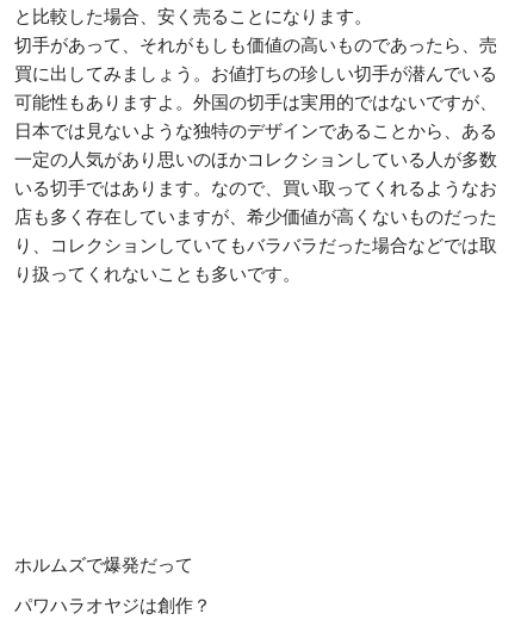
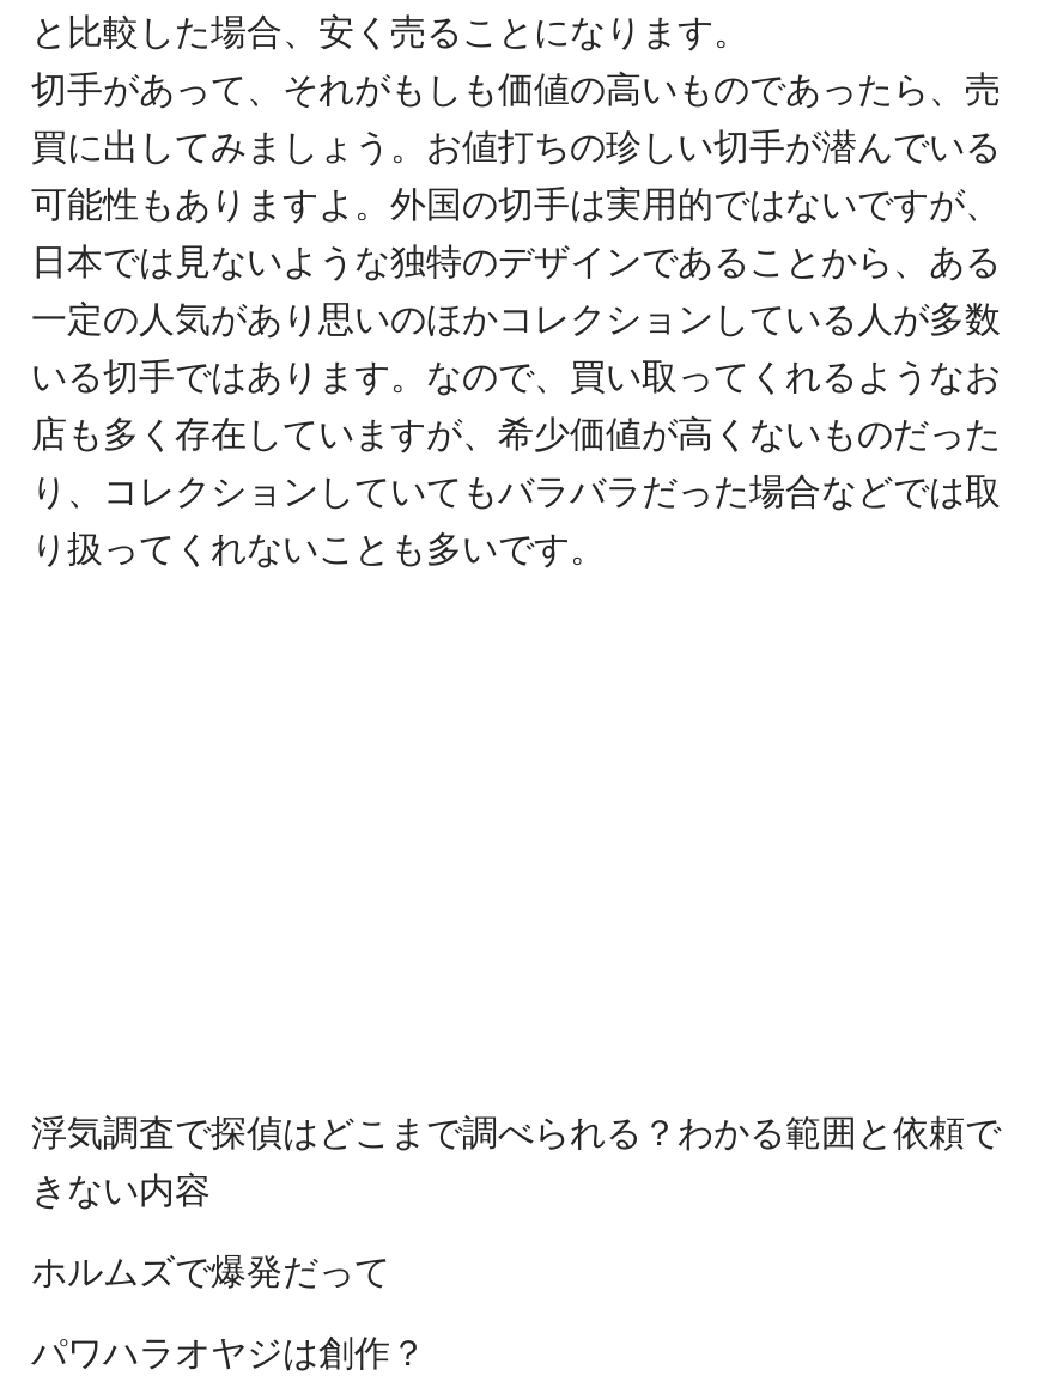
+ 浮気調査で探偵はどこまで調べられる？わかる範囲と依頼で
+ きない内容
